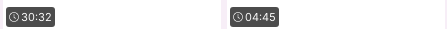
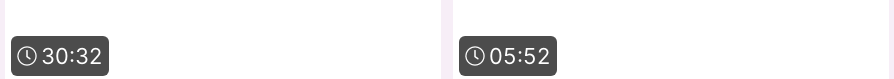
- 04:45
+ 05:52
